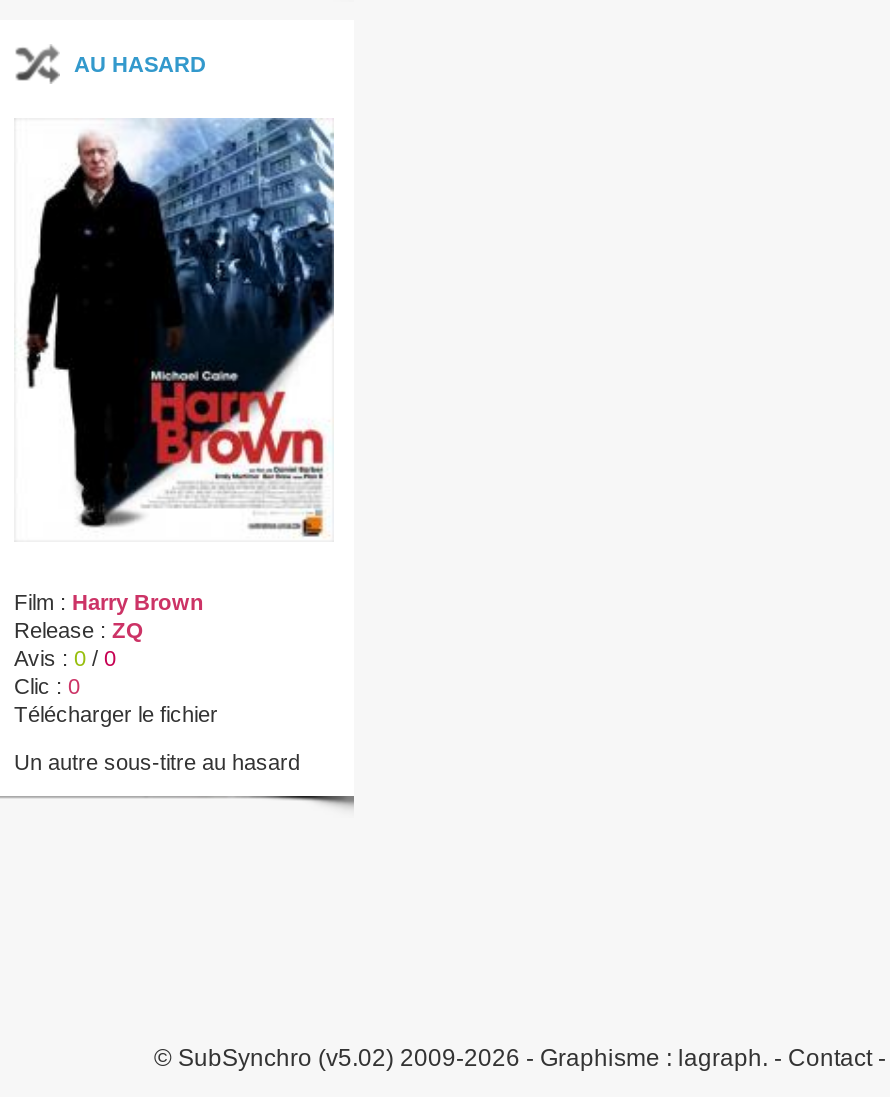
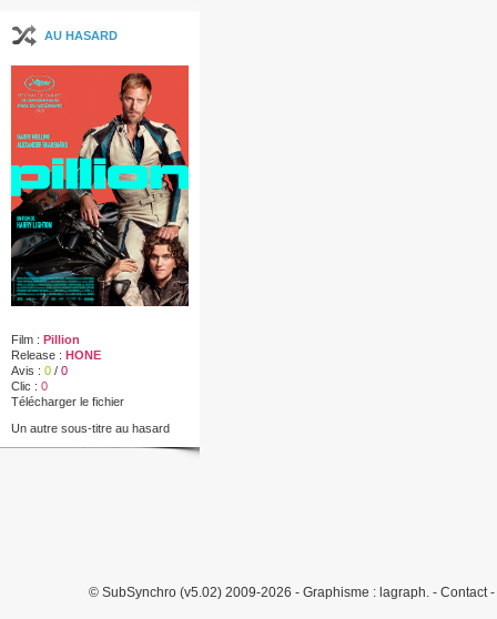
- [image]
- Film : Harry Brown
- Release : ZQ
+ [image]
+ Film : Pillion
+ Release : HONE
